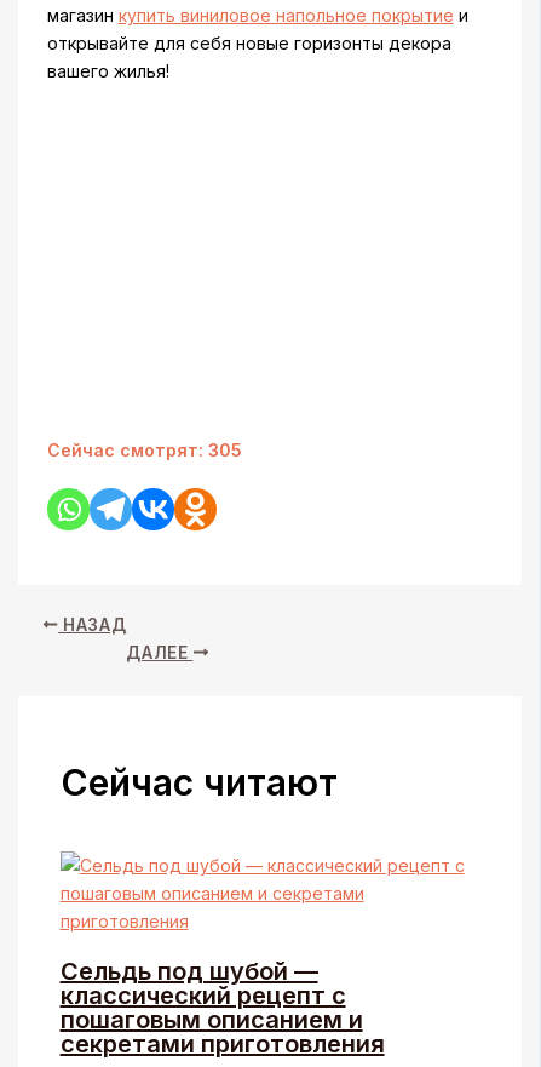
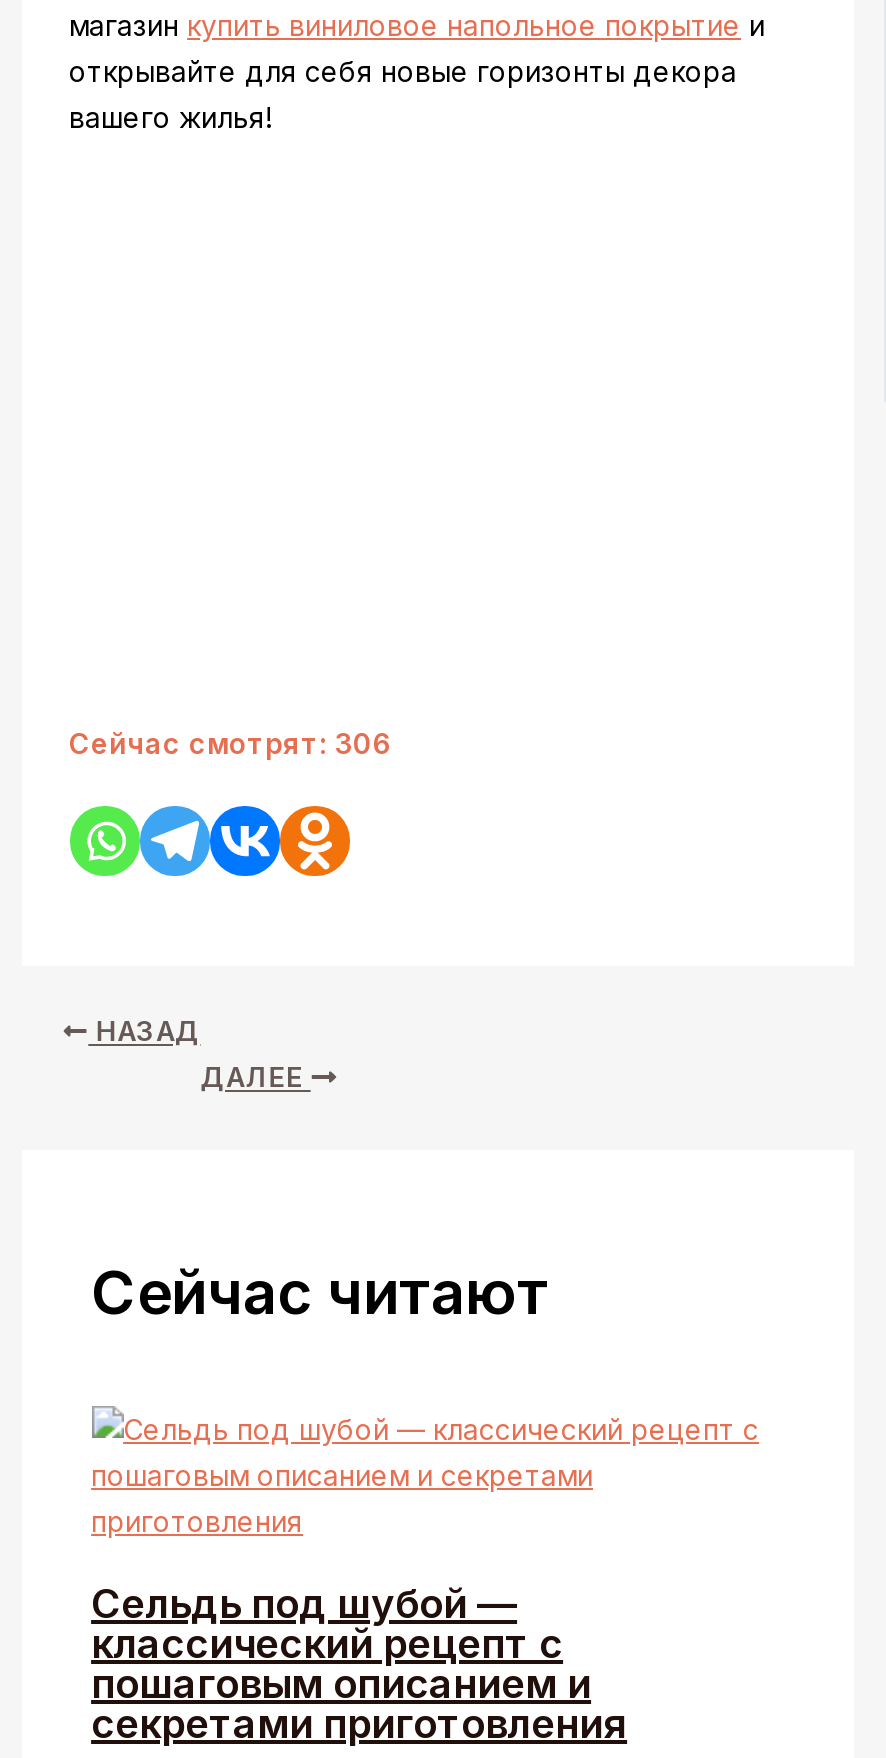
- Сейчас смотрят: 305
+ Сейчас смотрят: 306
